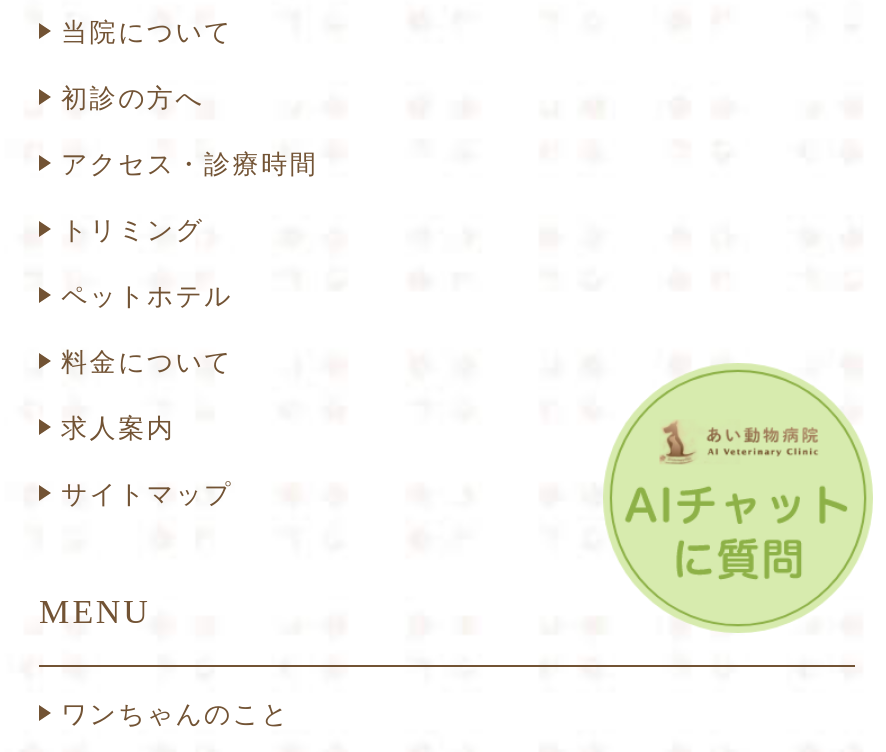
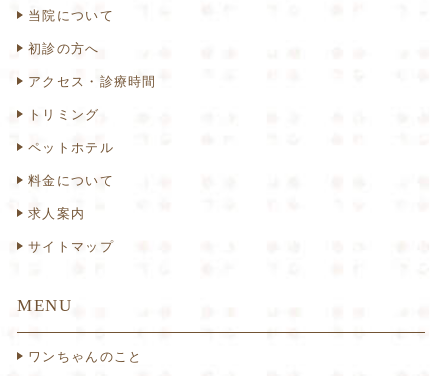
- [image]
